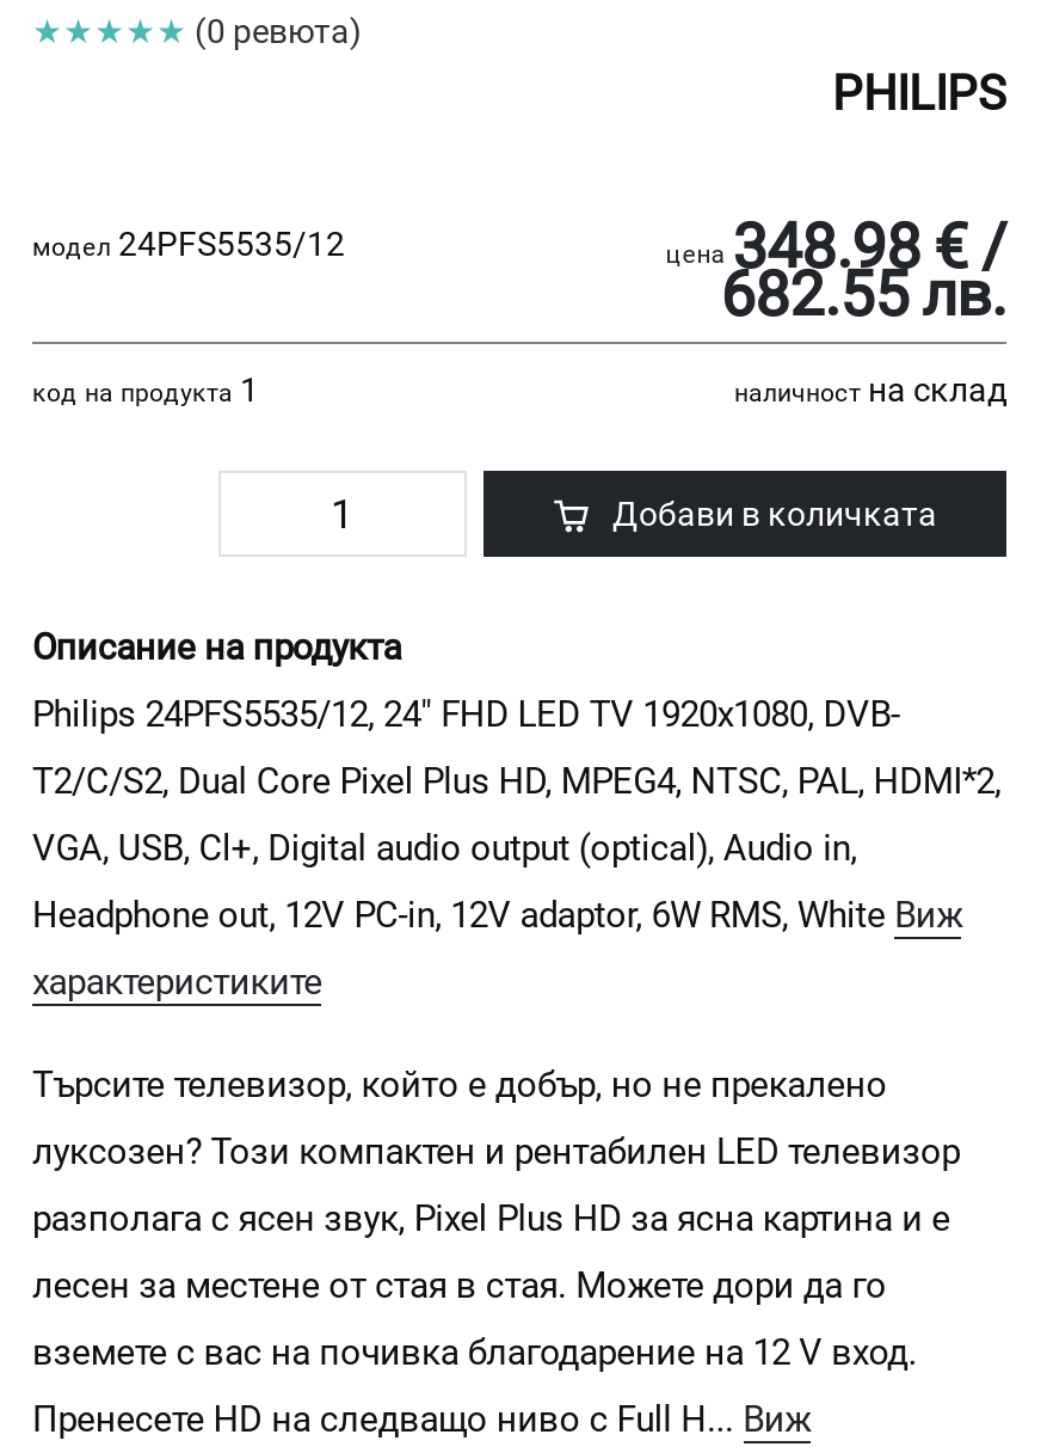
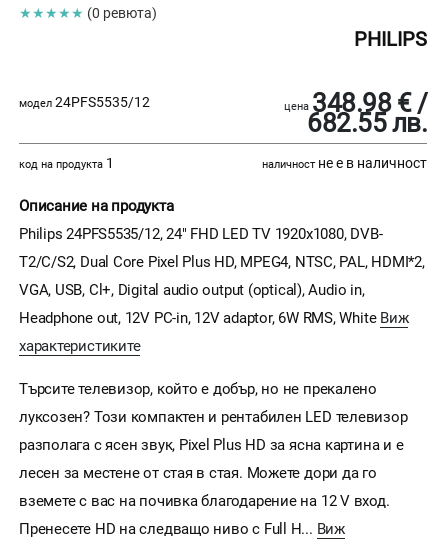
- наличност на склад
- Добави в количката
+ наличност не е в наличност
